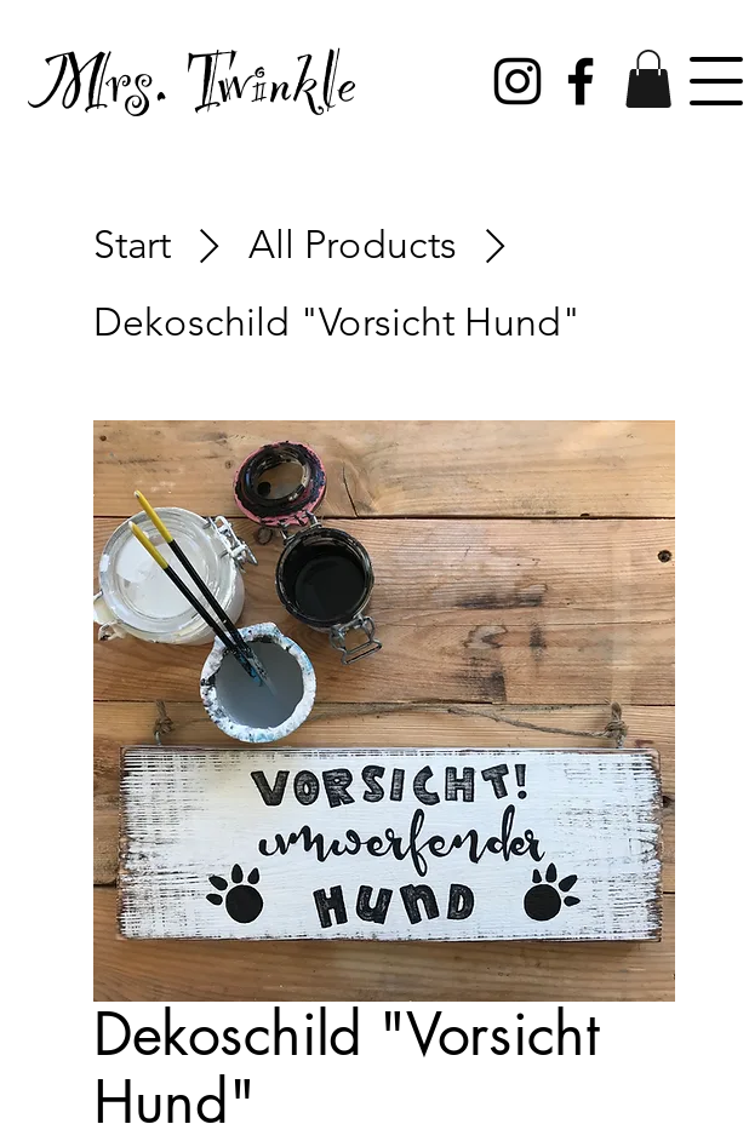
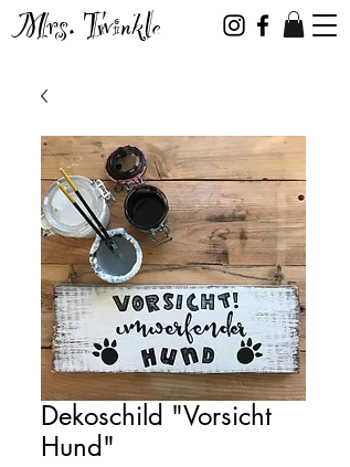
- Start
- All Products
- Dekoschild "Vorsicht Hund"
